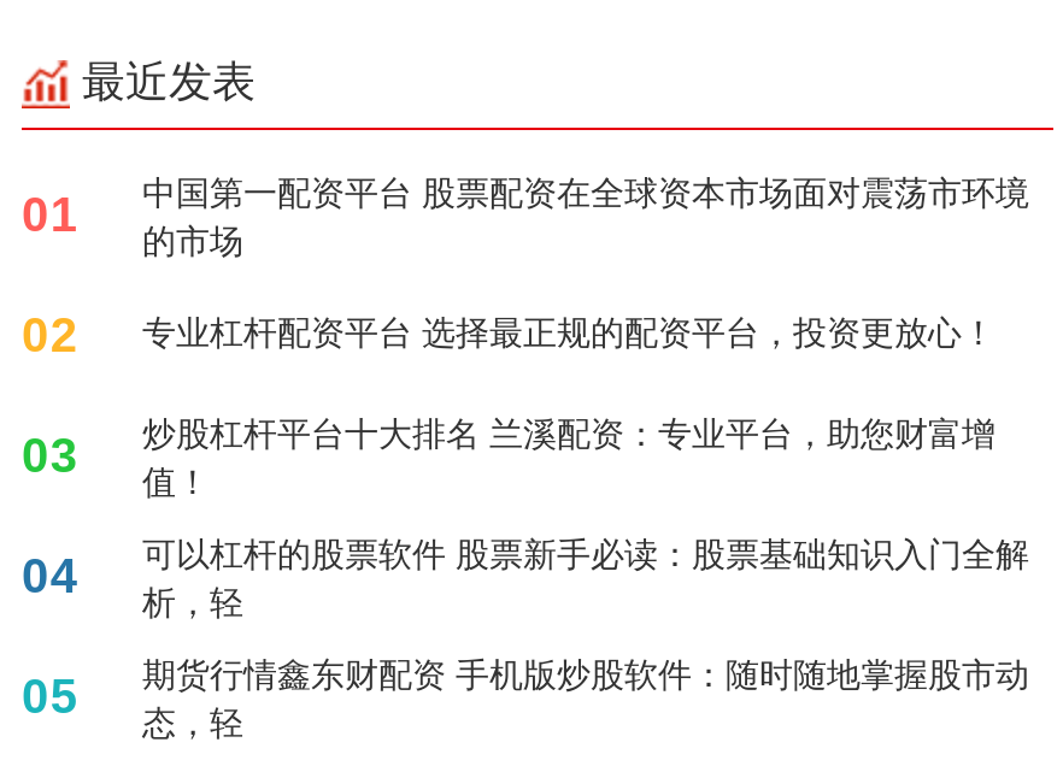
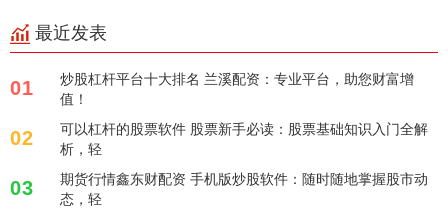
- 中国第一配资平台 股票配资在全球资本市场面对震荡市环境
- 的市场
- 02
- 专业杠杆配资平台 选择最正规的配资平台，投资更放心！
- 03

- 04 可以杠杆的股票软件 股票新手必读：股票基础知识入门全解 析，轻
+ 02 可以杠杆的股票软件 股票新手必读：股票基础知识入门全解 析，轻

- 05
+ 03
